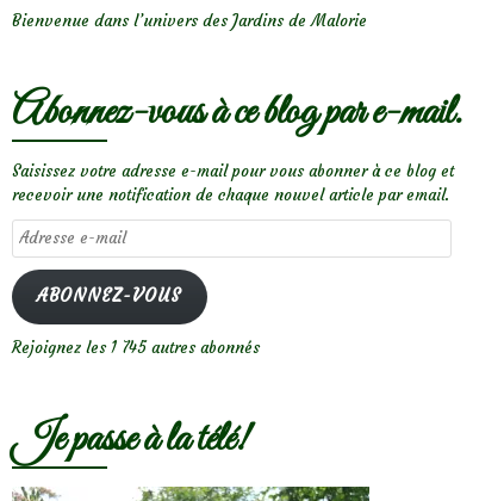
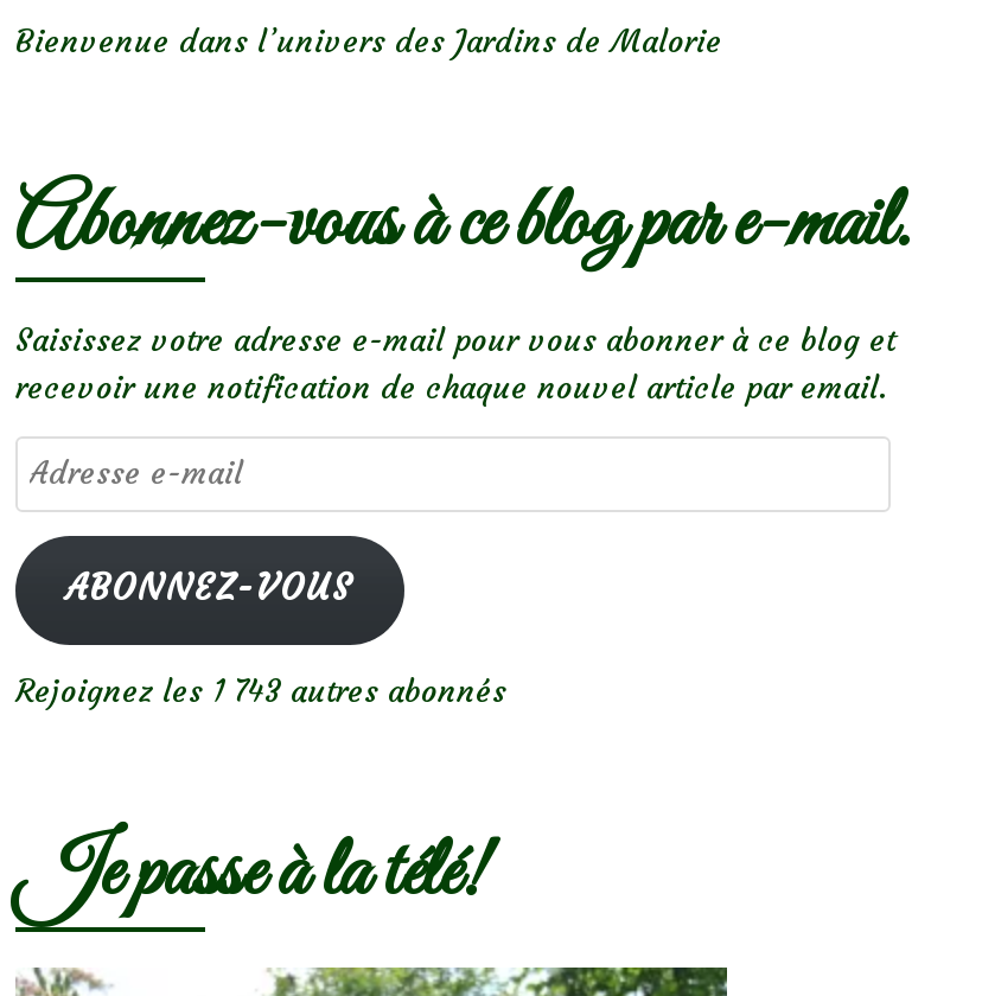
- Rejoignez les 1 745 autres abonnés
+ Rejoignez les 1 743 autres abonnés
